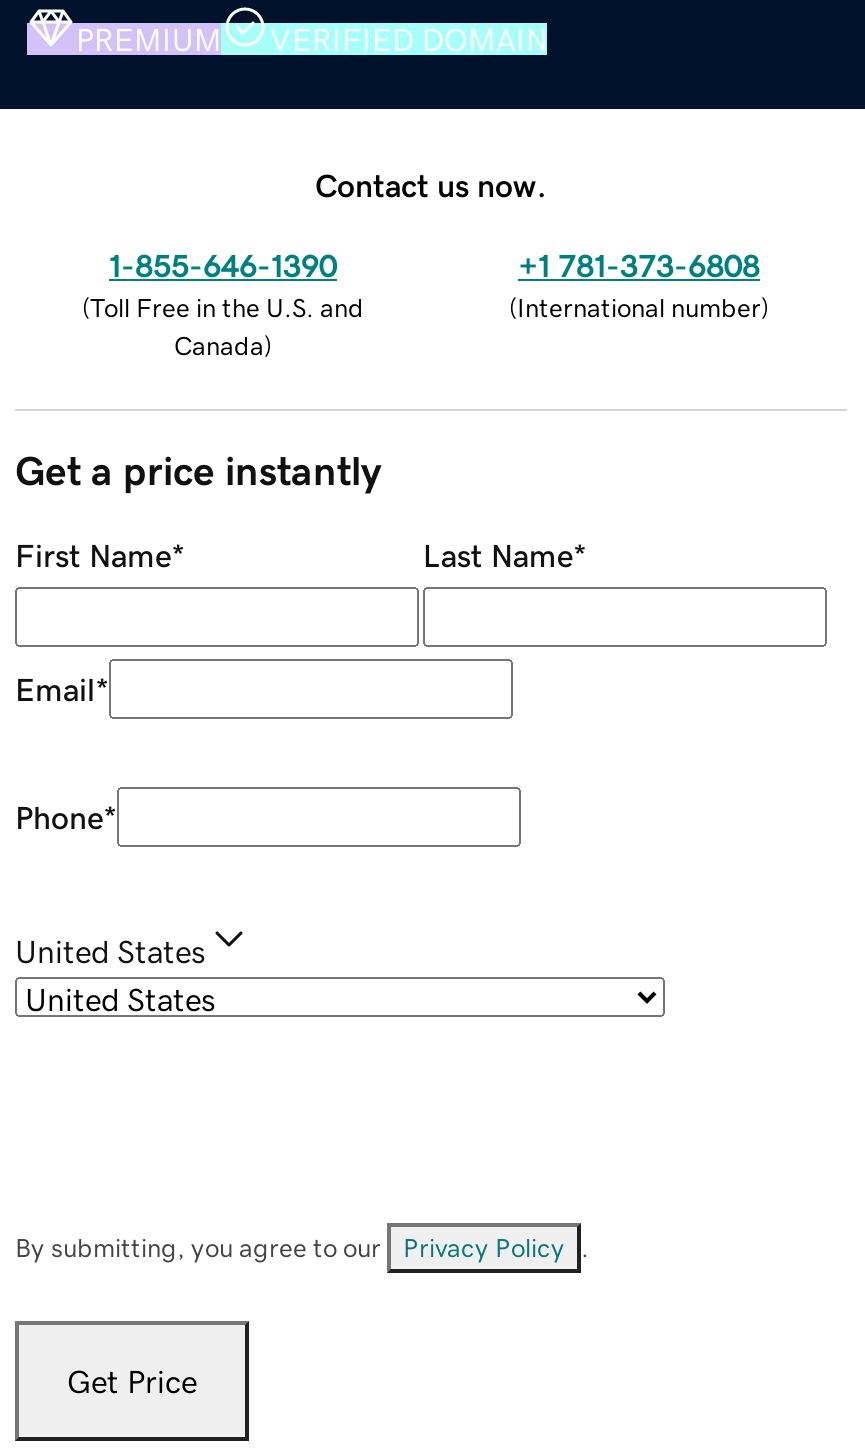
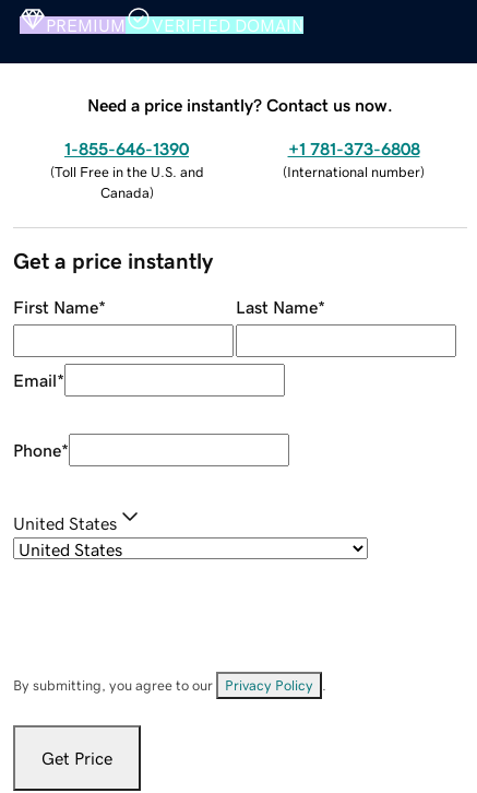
- Contact us now.
+ Need a price instantly? Contact us now.
